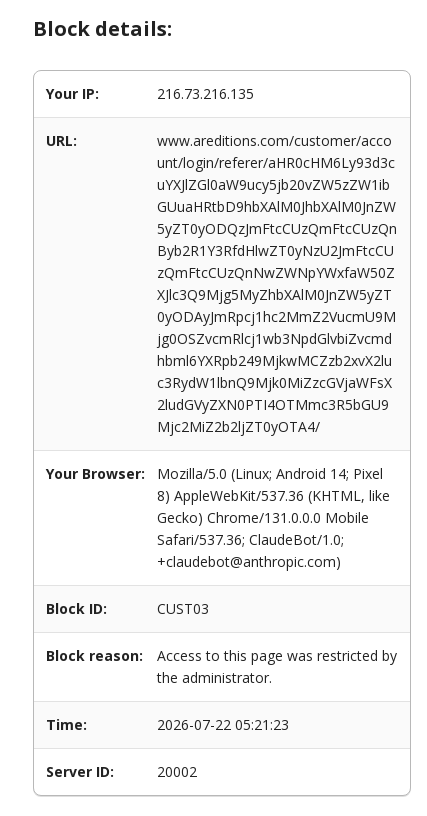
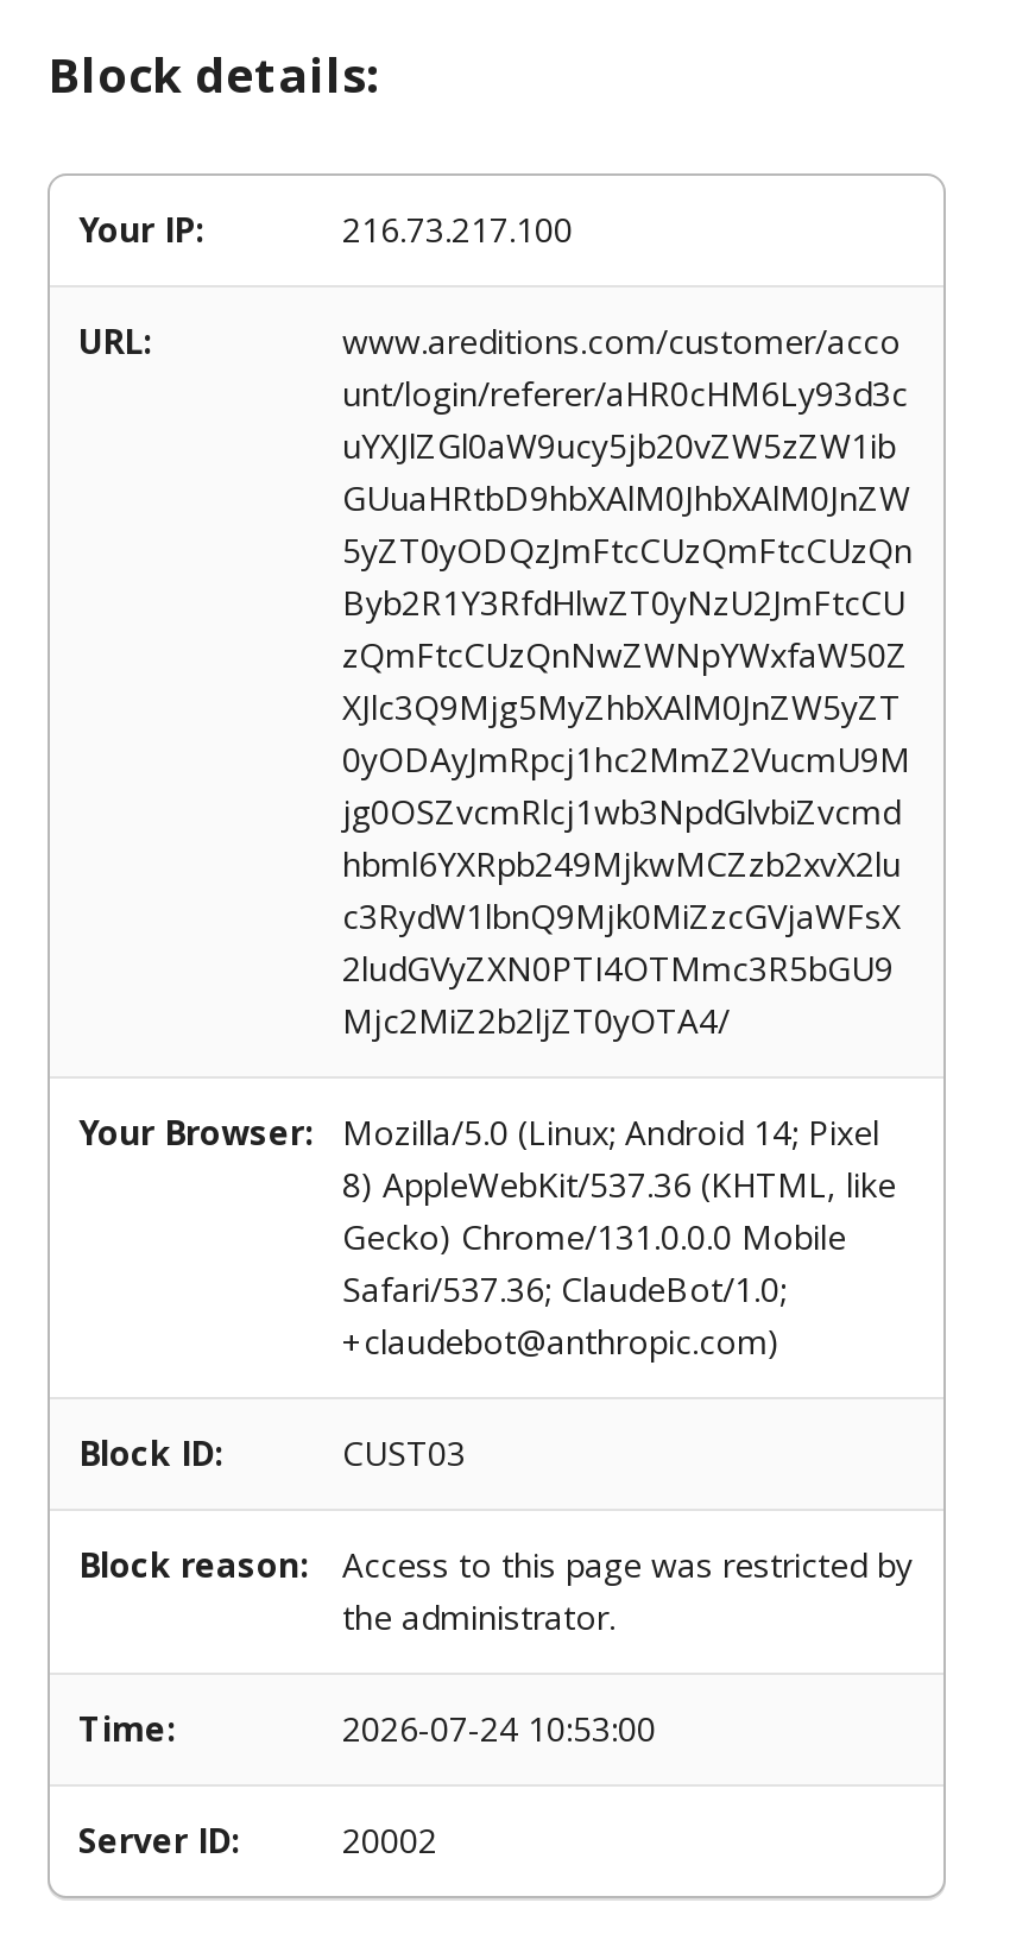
- 216.73.216.135
+ 216.73.217.100

- 2026-07-22 05:21:23
+ 2026-07-24 10:53:00
